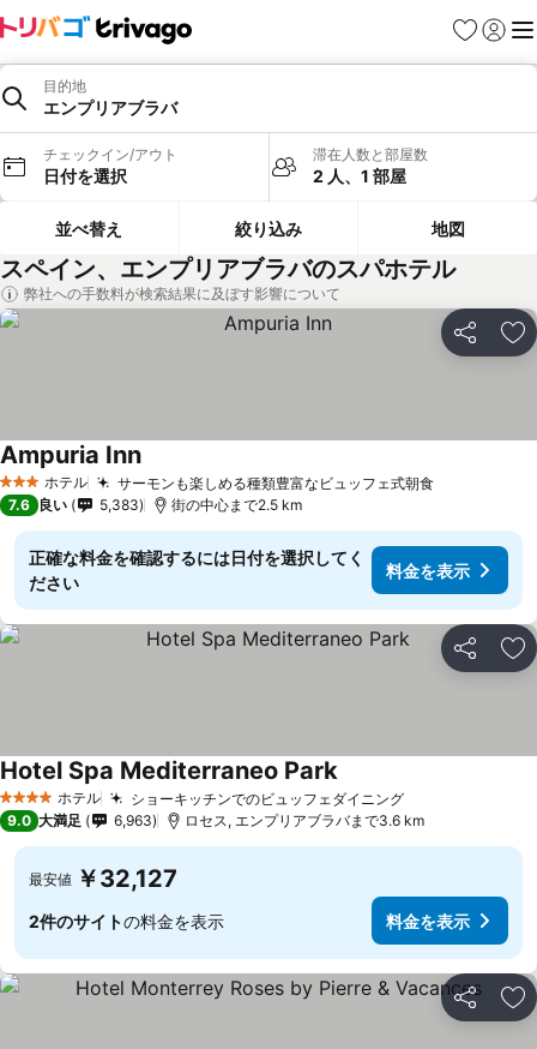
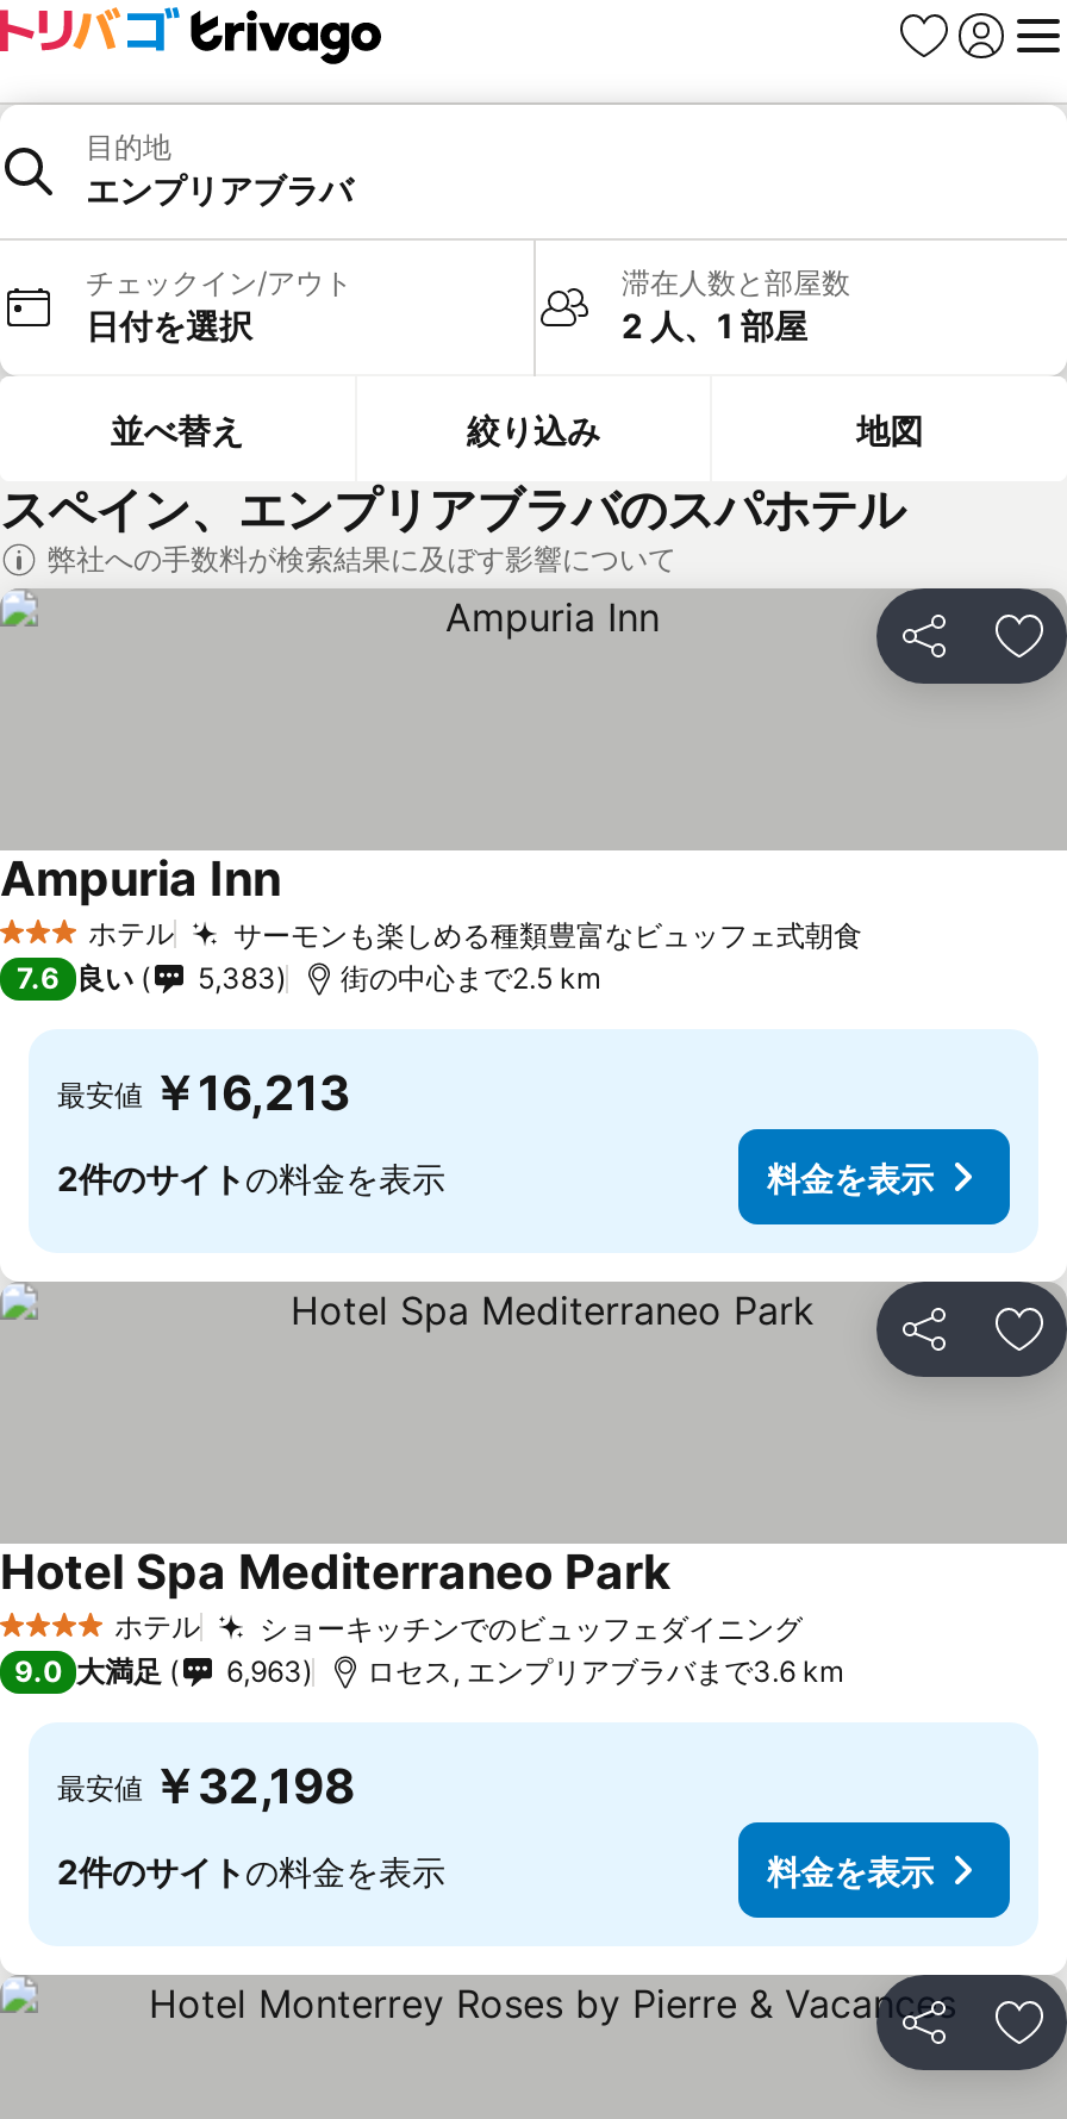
- 正確な料金を確認するには日付を選択してく
- ださい
+ 最安値 ￥16,213
+ 2件のサイトの料金を表示

- 最安値 ￥32,127
+ 最安値 ￥32,198
